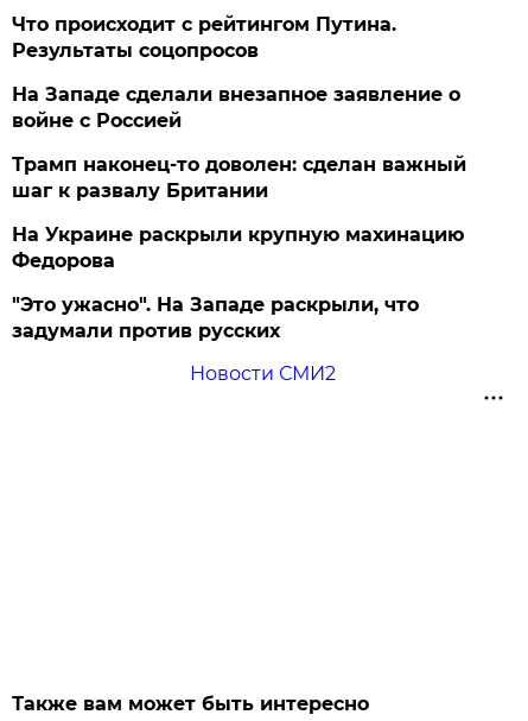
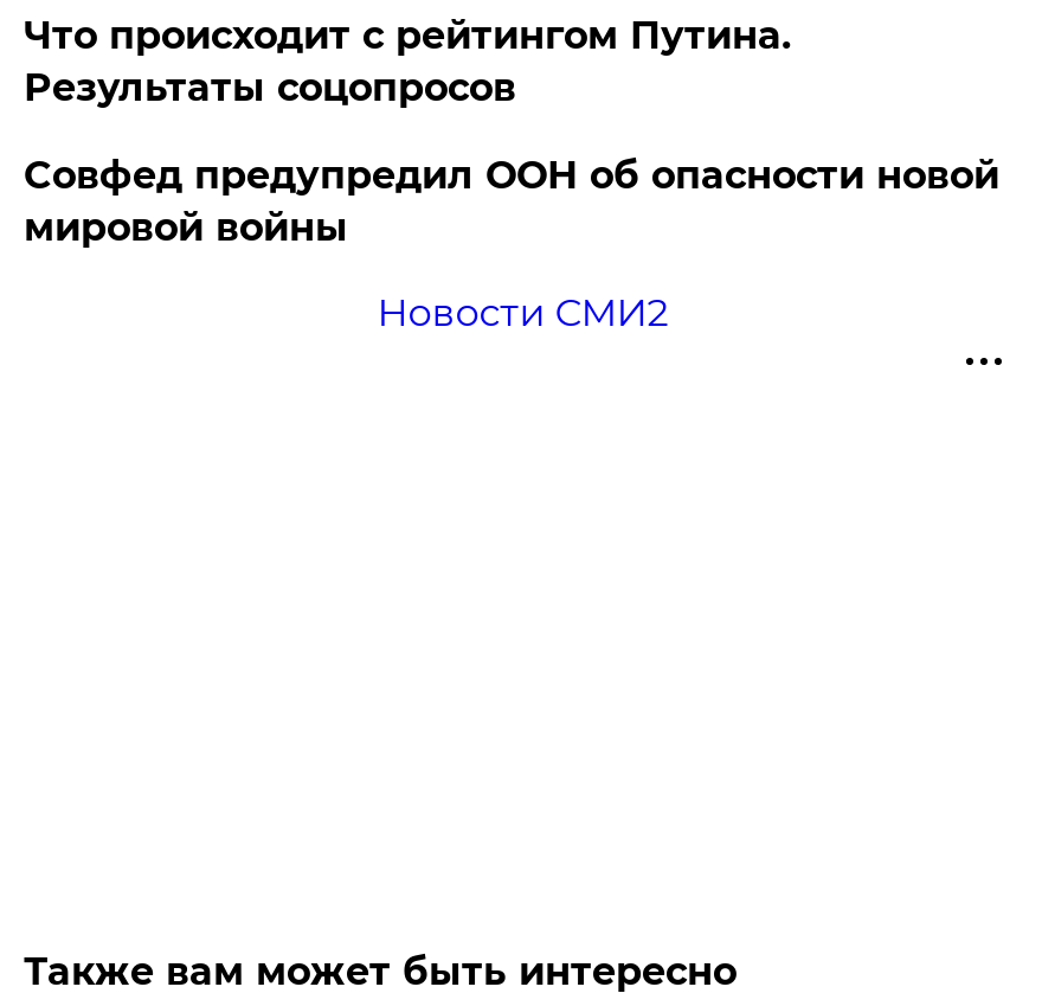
- На Западе сделали внезапное заявление о
- войне с Россией
- Трамп наконец-то доволен: сделан важный
- шаг к развалу Британии
- На Украине раскрыли крупную махинацию
- Федорова
- "Это ужасно". На Западе раскрыли, что
- задумали против русских
+ Совфед предупредил ООН об опасности новой
+ мировой войны
